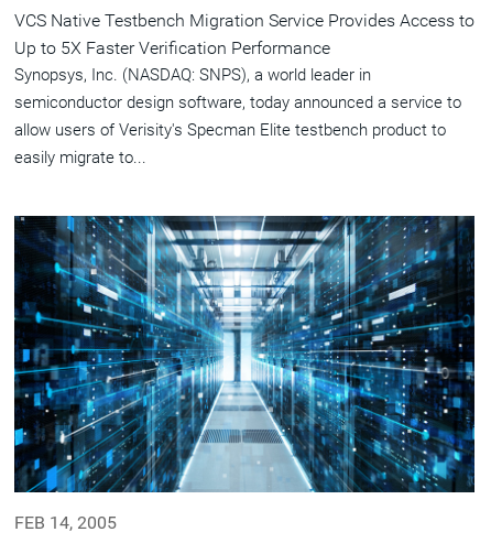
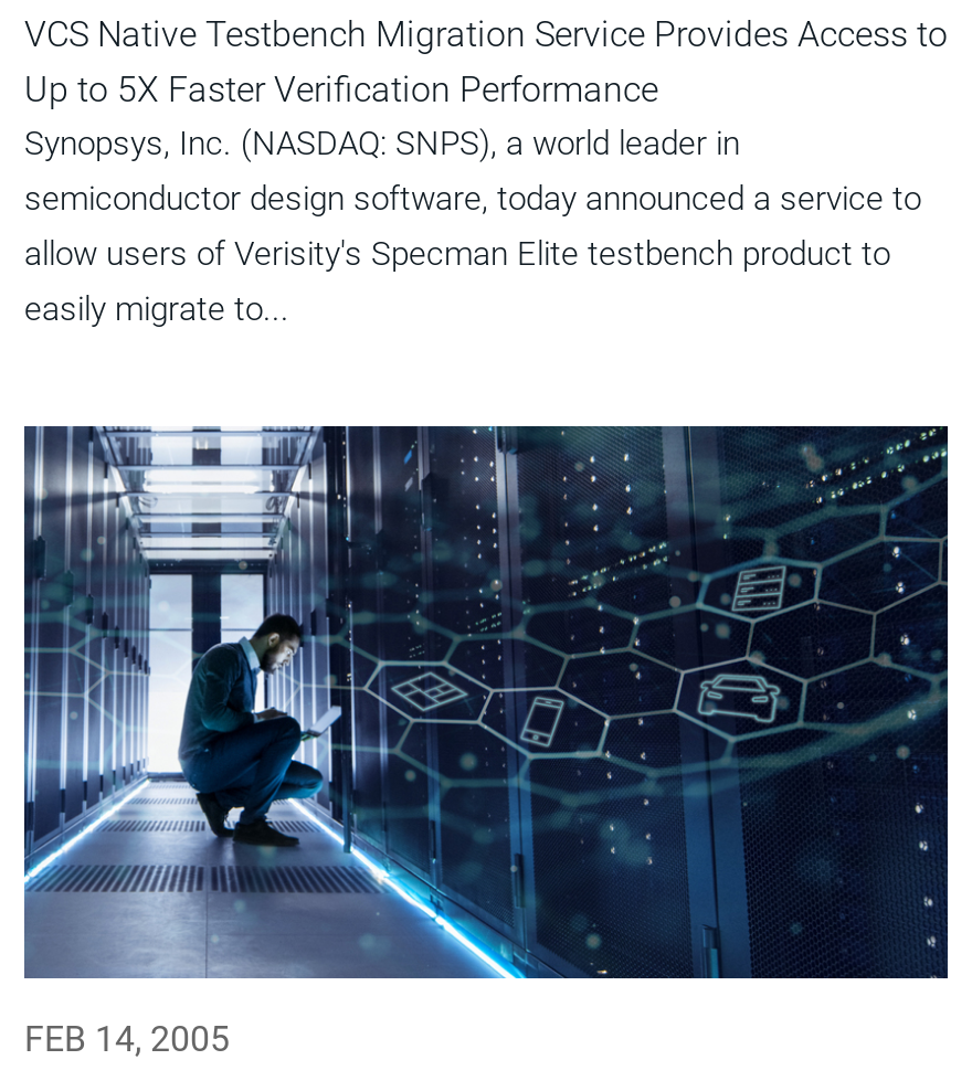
- [image]
+ [image]
